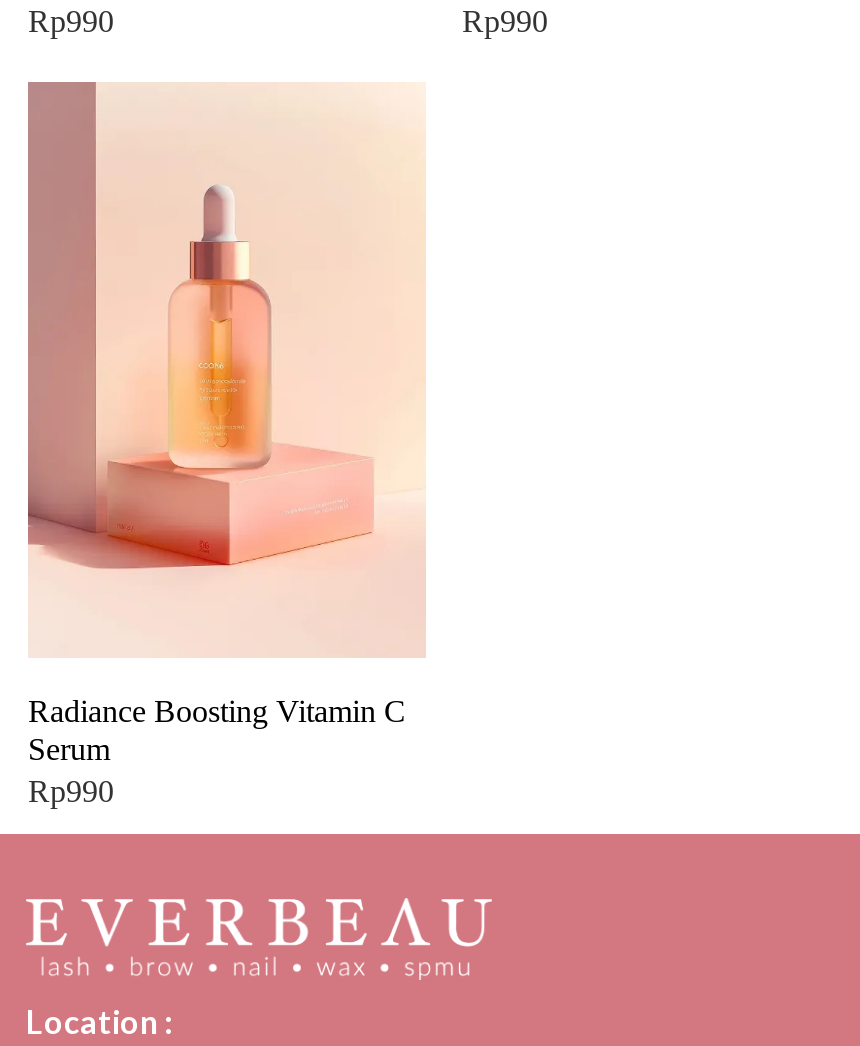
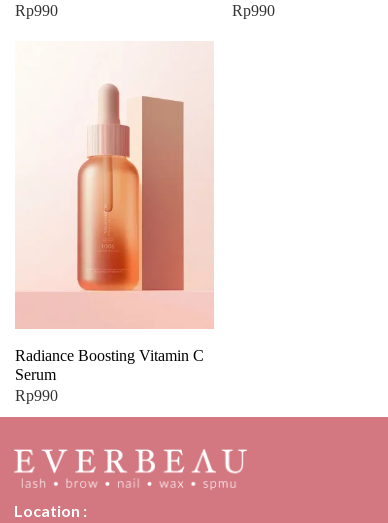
- [image]
+ [image]
